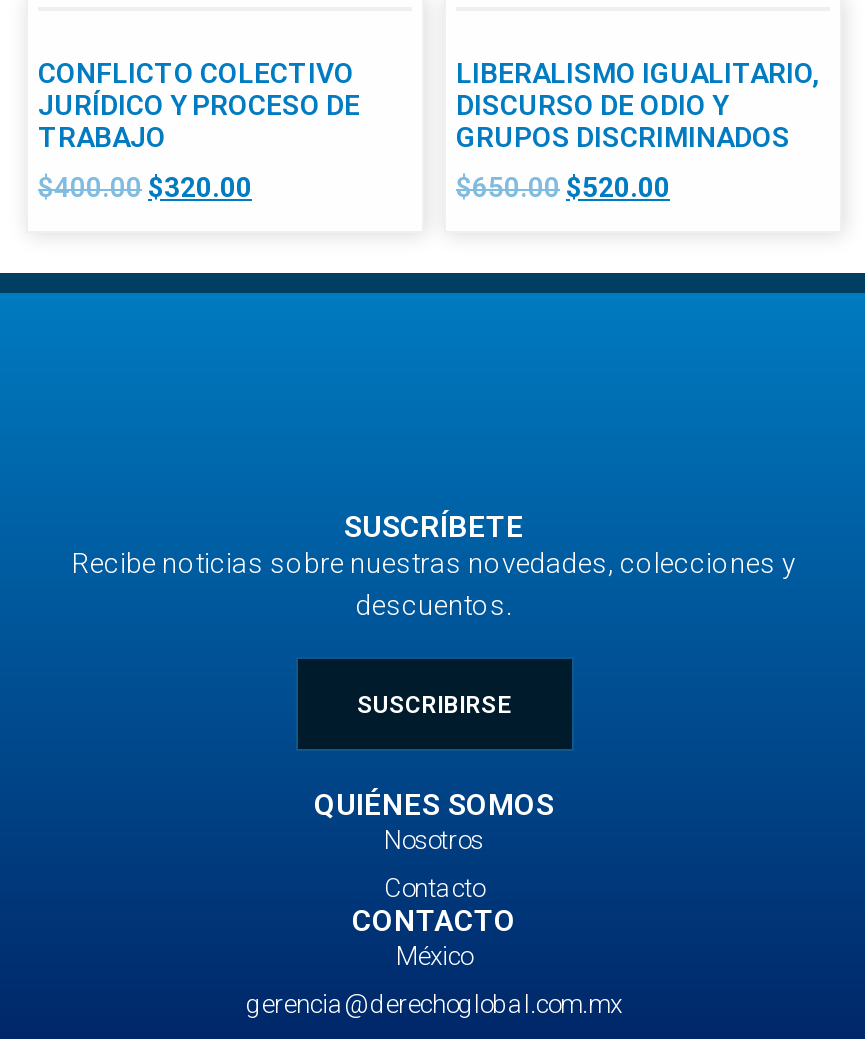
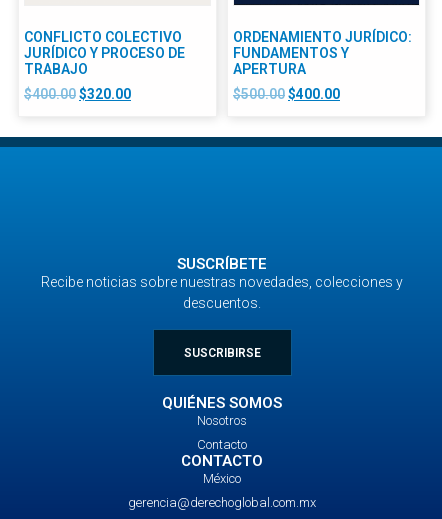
- LIBERALISMO IGUALITARIO,
- DISCURSO DE ODIO Y
- GRUPOS DISCRIMINADOS
+ ORDENAMIENTO JURÍDICO:
+ FUNDAMENTOS Y
+ APERTURA

- $650.00 $520.00
+ $500.00 $400.00
